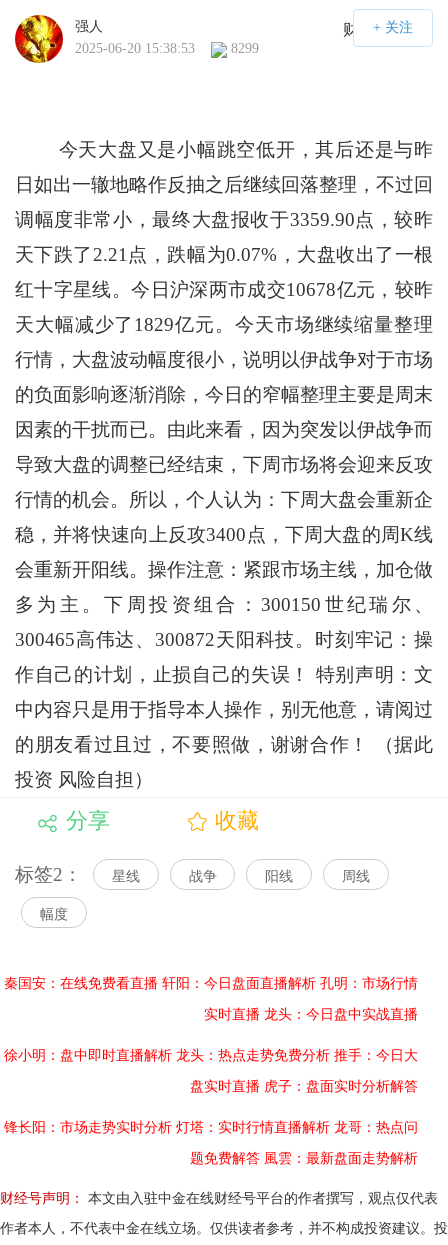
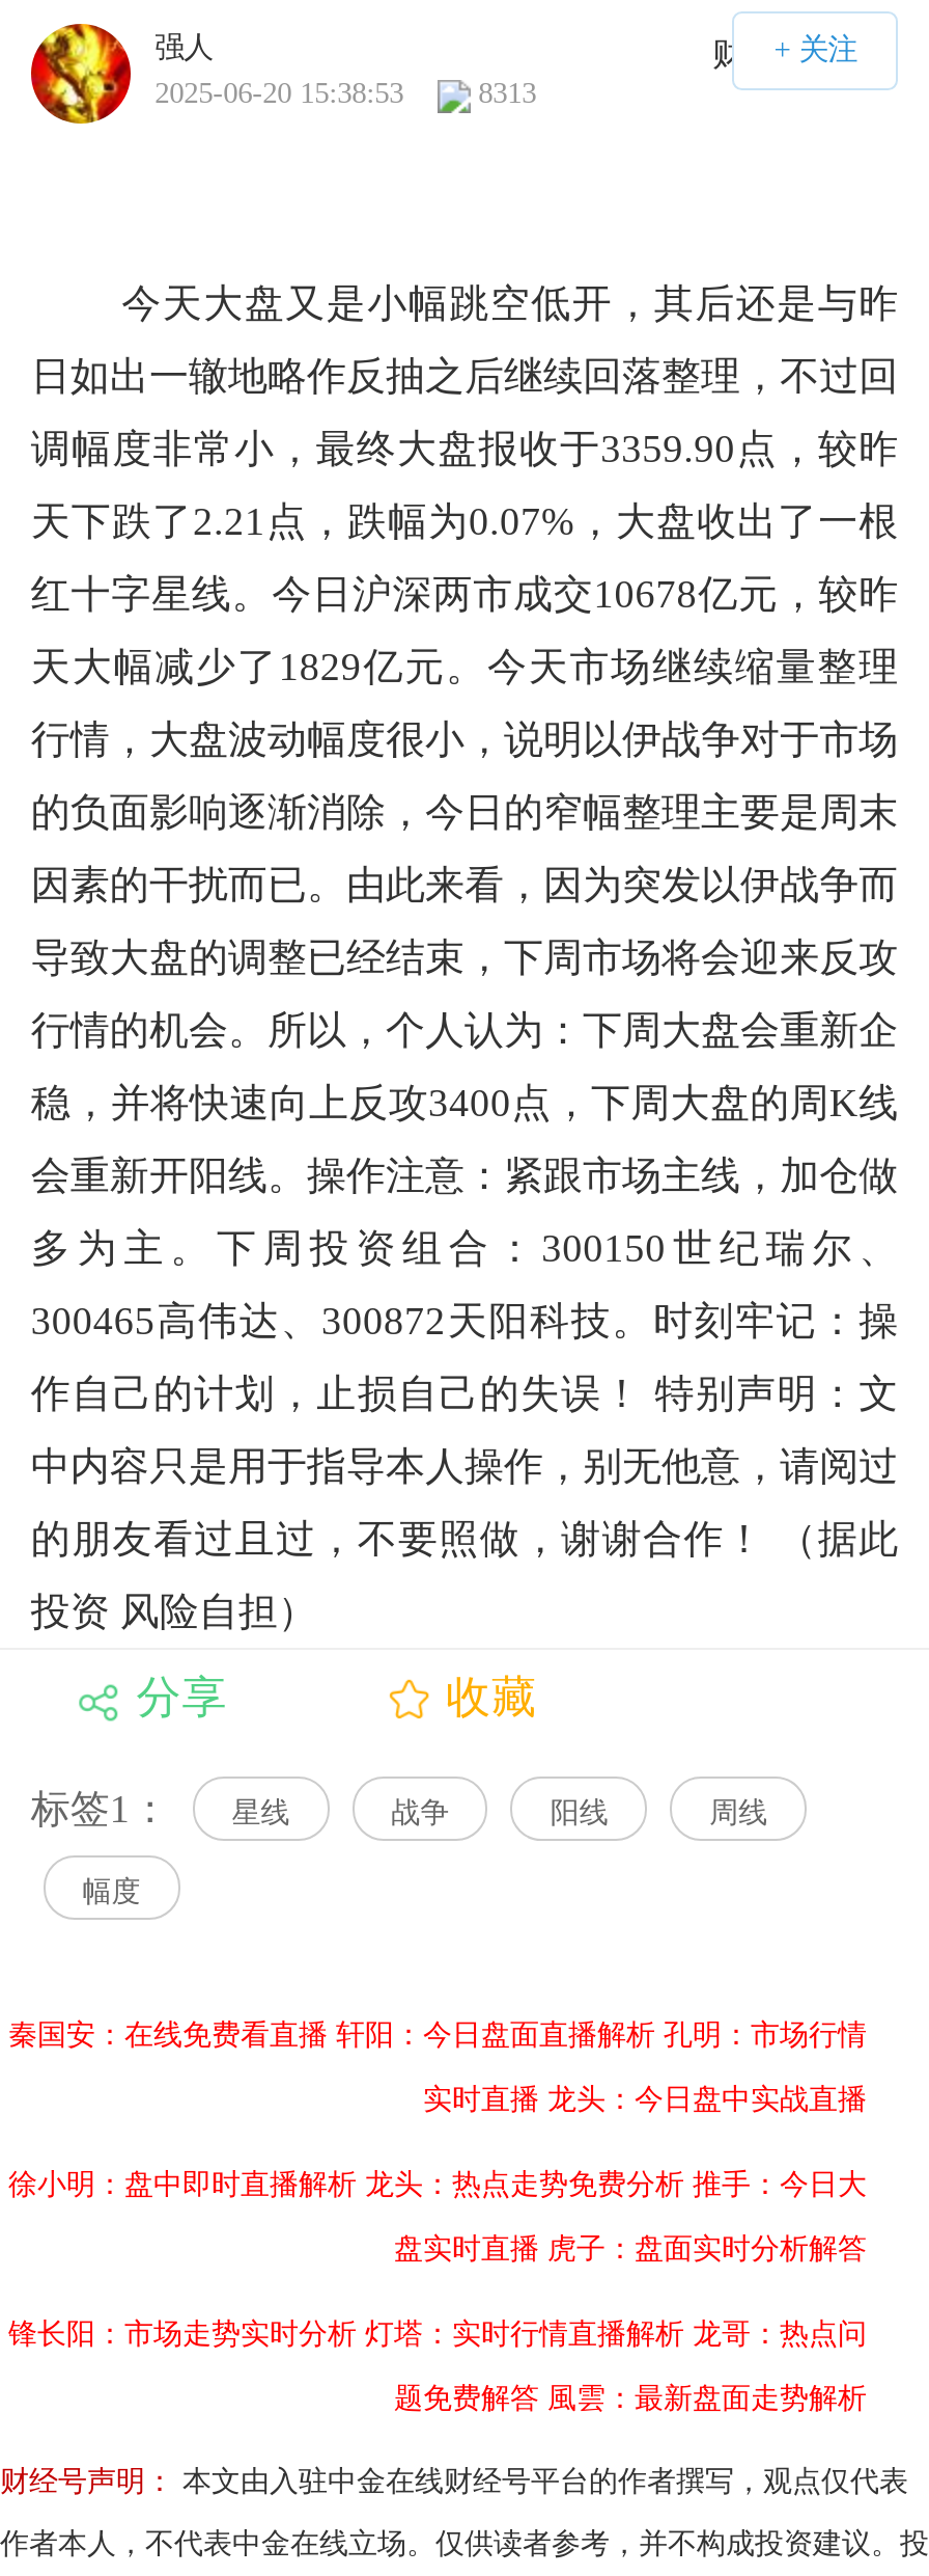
- 2025-06-20 15:38:53 8299
+ 2025-06-20 15:38:53 8313

- 标签2： 星线
+ 标签1： 星线
